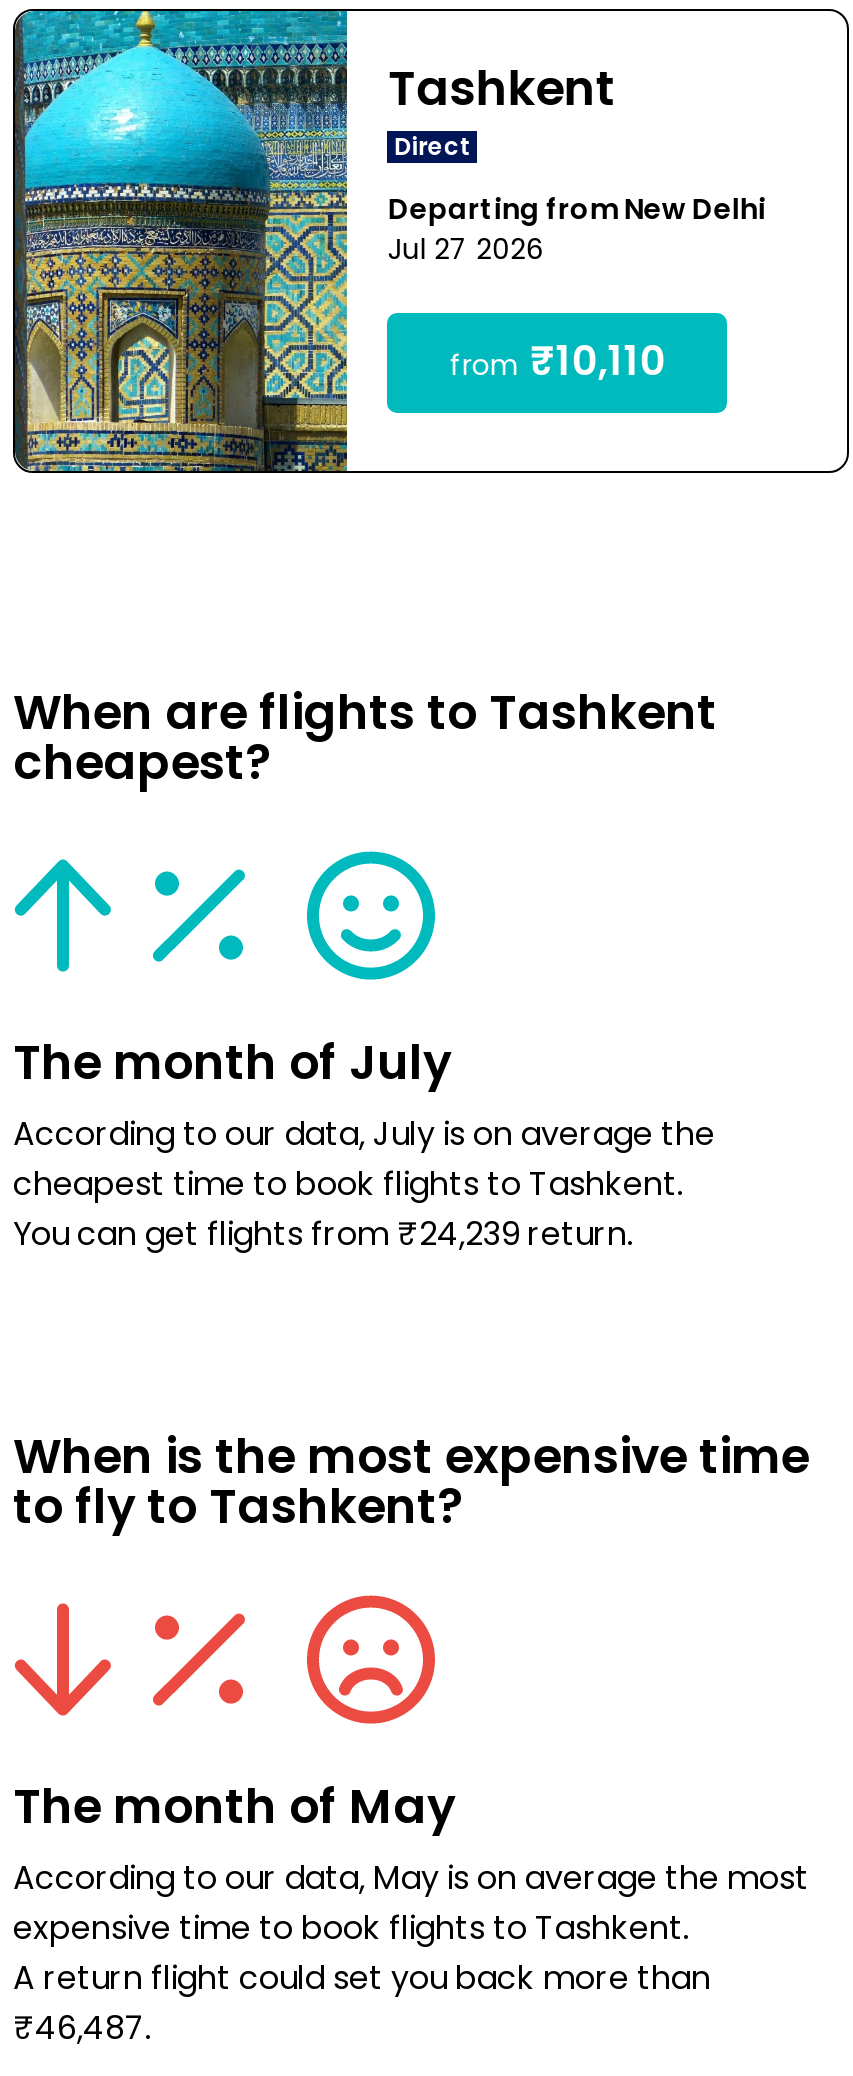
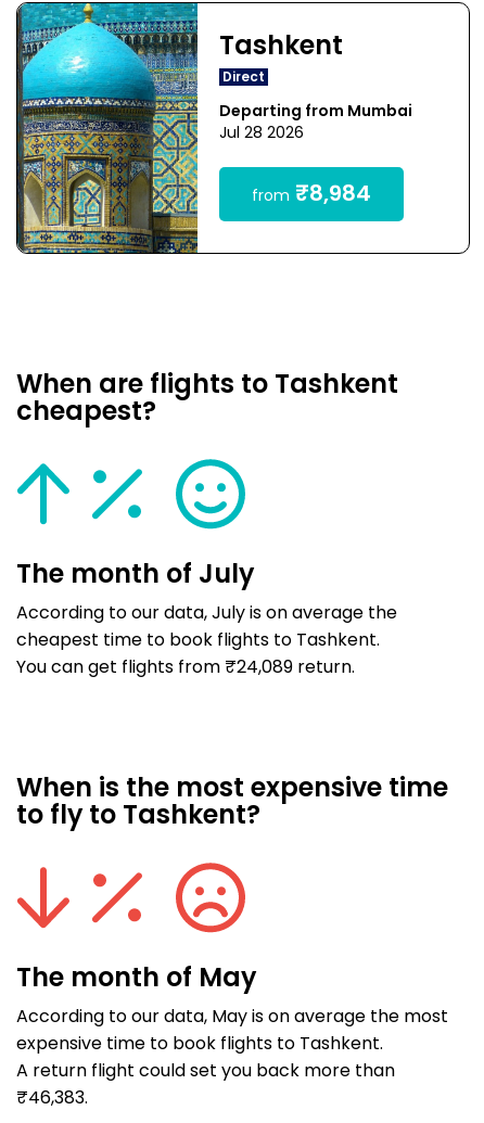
- Departing from New Delhi
- Jul 27 2026
+ Departing from Mumbai
+ Jul 28 2026

- from ₹10,110
+ from ₹8,984

- You can get flights from ₹24,239 return.
+ You can get flights from ₹24,089 return.

- ₹46,487.
+ ₹46,383.
